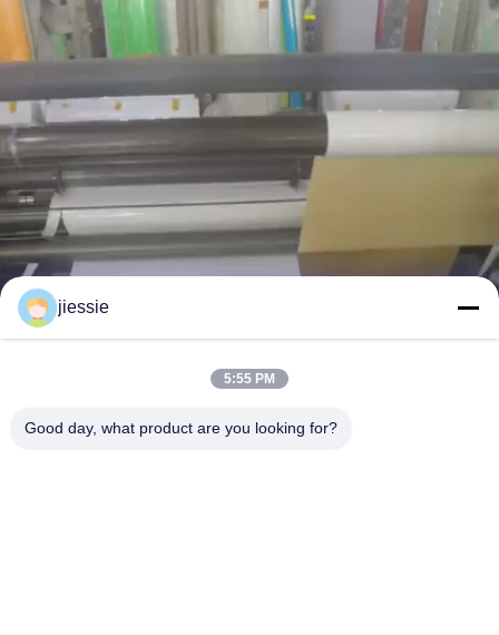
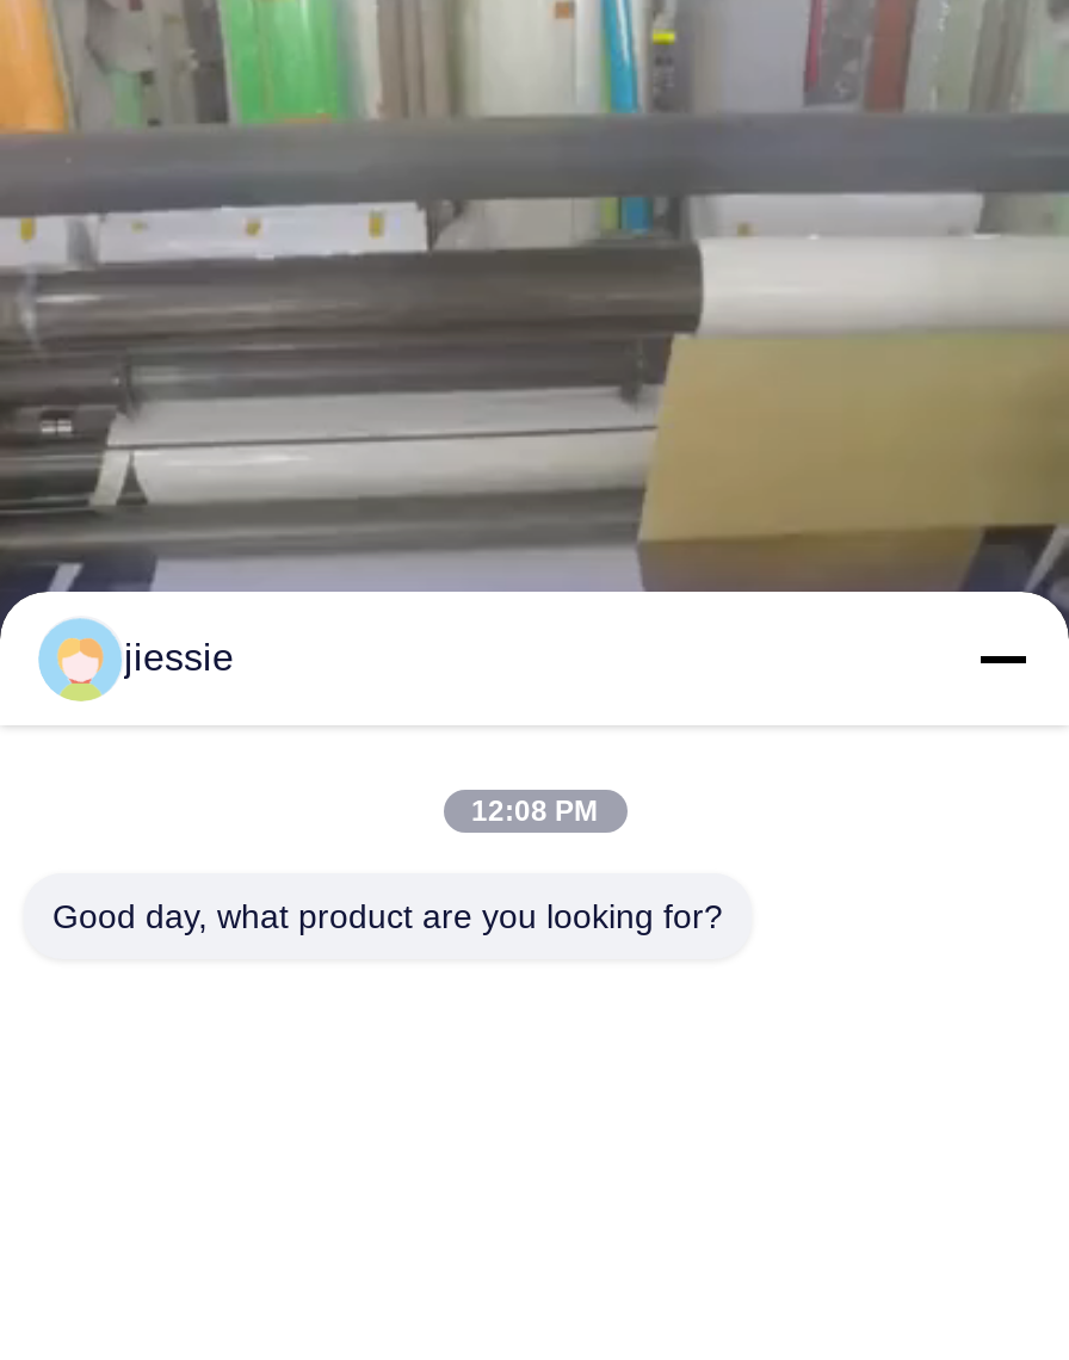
- 5:55 PM
+ 12:08 PM
